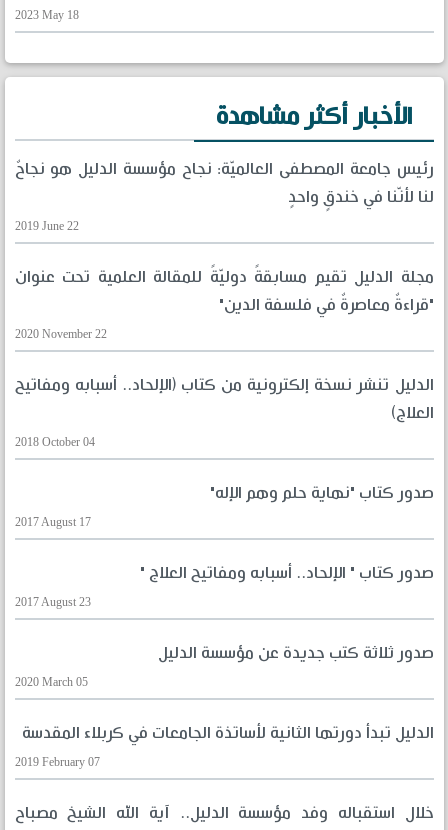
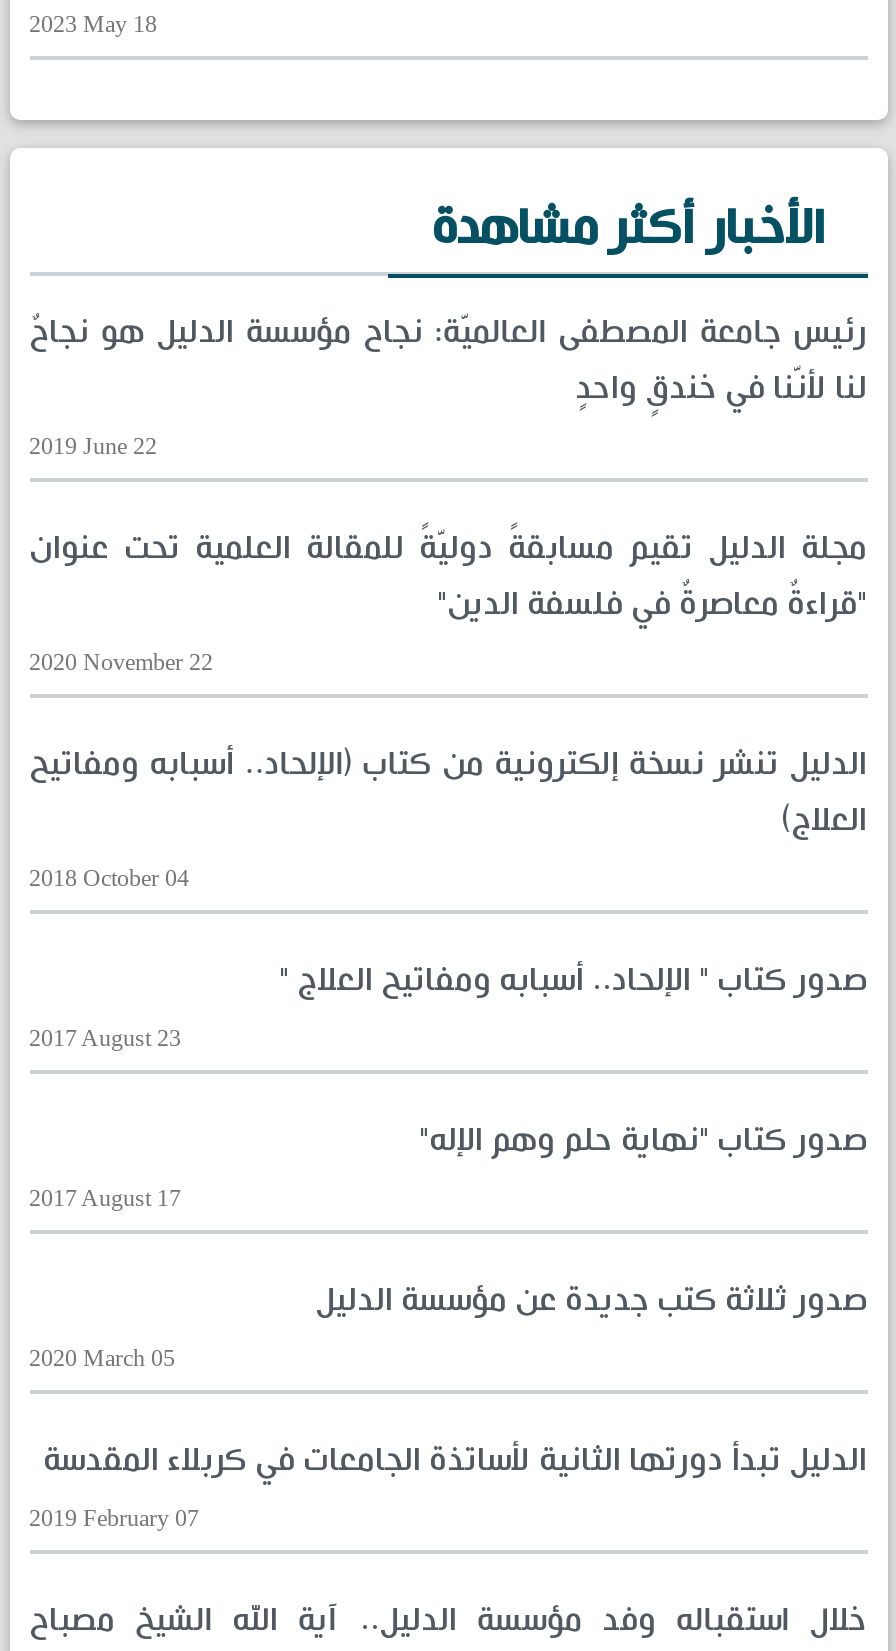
moved down: صدور كتاب "نهاية حلم وهم الإله" | 2017 August 17

moved up: صدور كتاب " الإلحاد.. أسبابه ومفاتيح العلاج " | 2017 August 23
